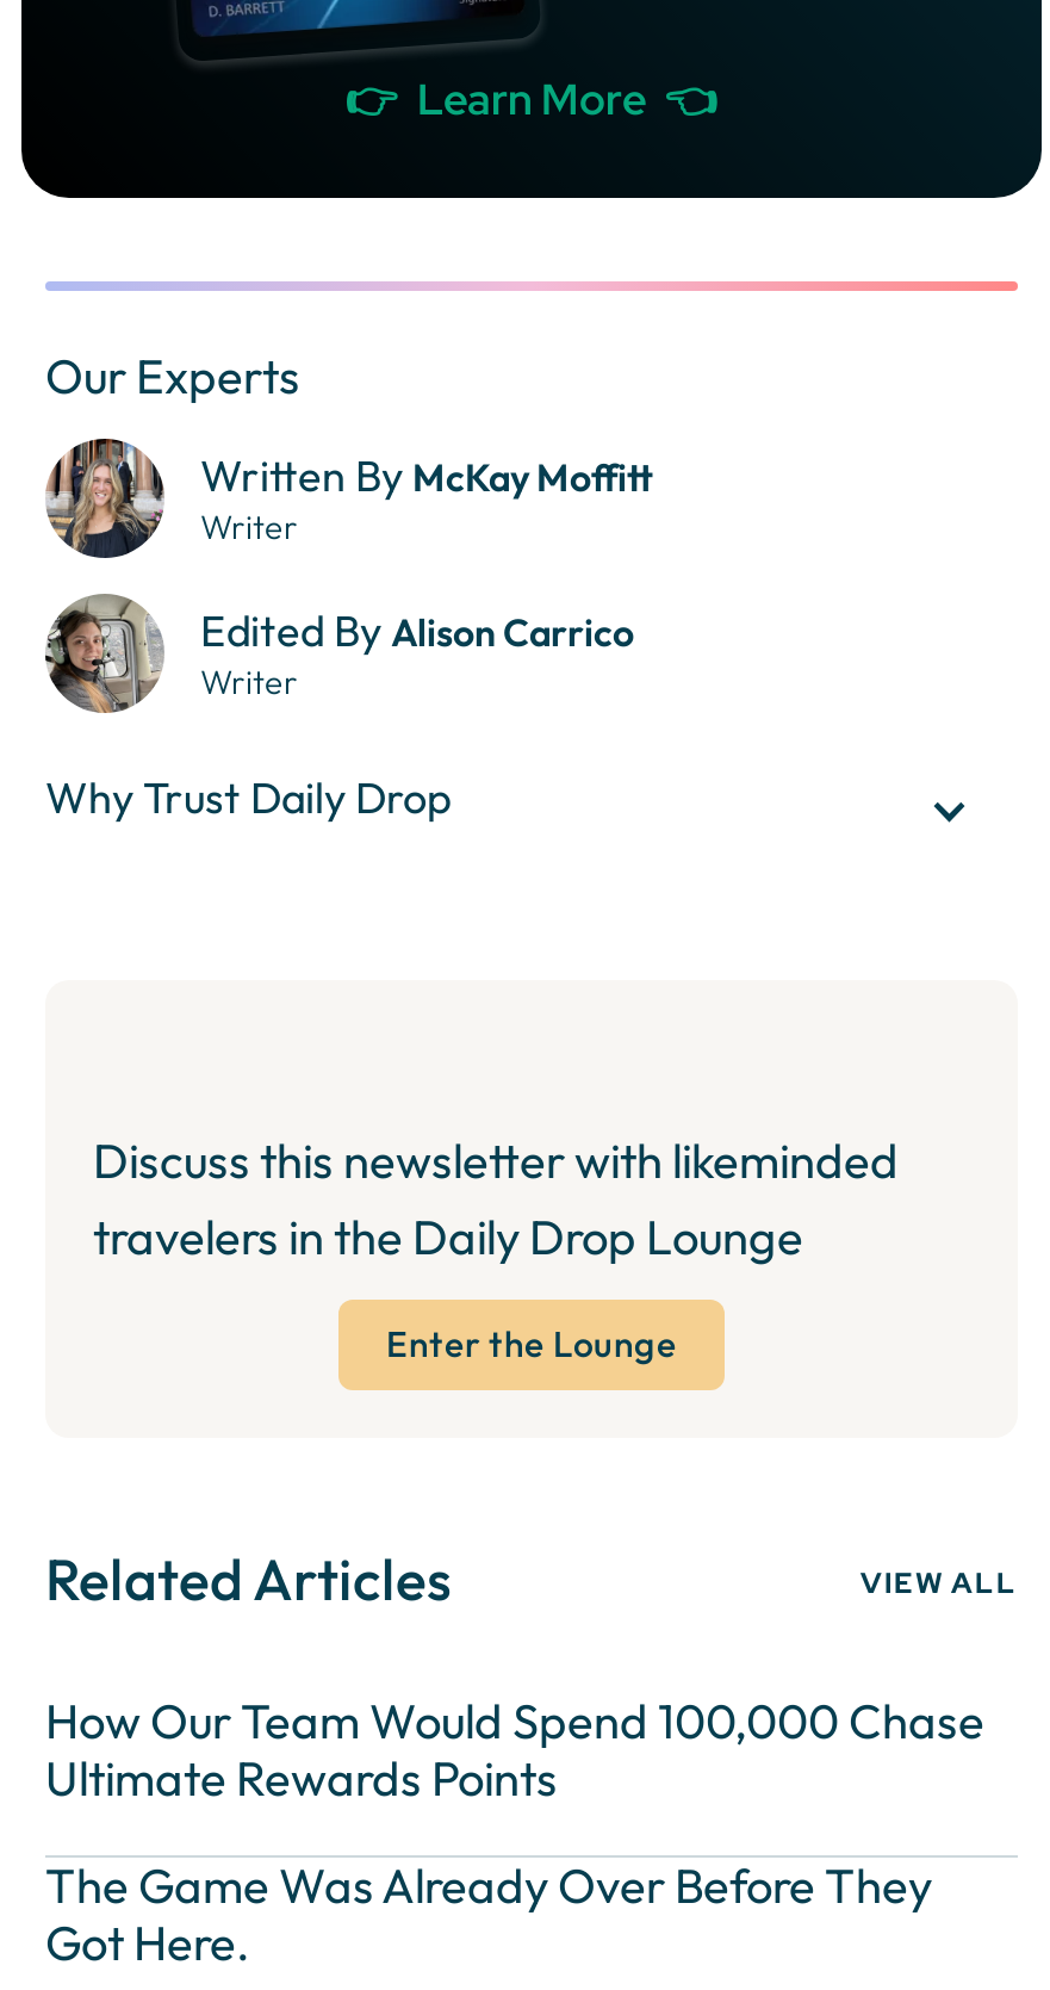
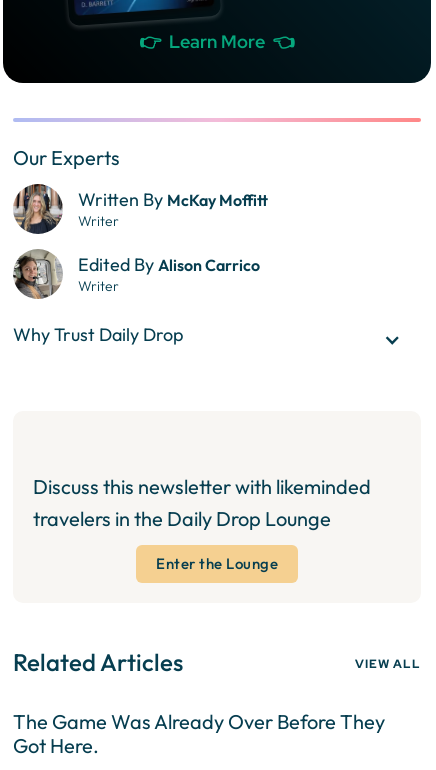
- How Our Team Would Spend 100,000 Chase
- Ultimate Rewards Points
